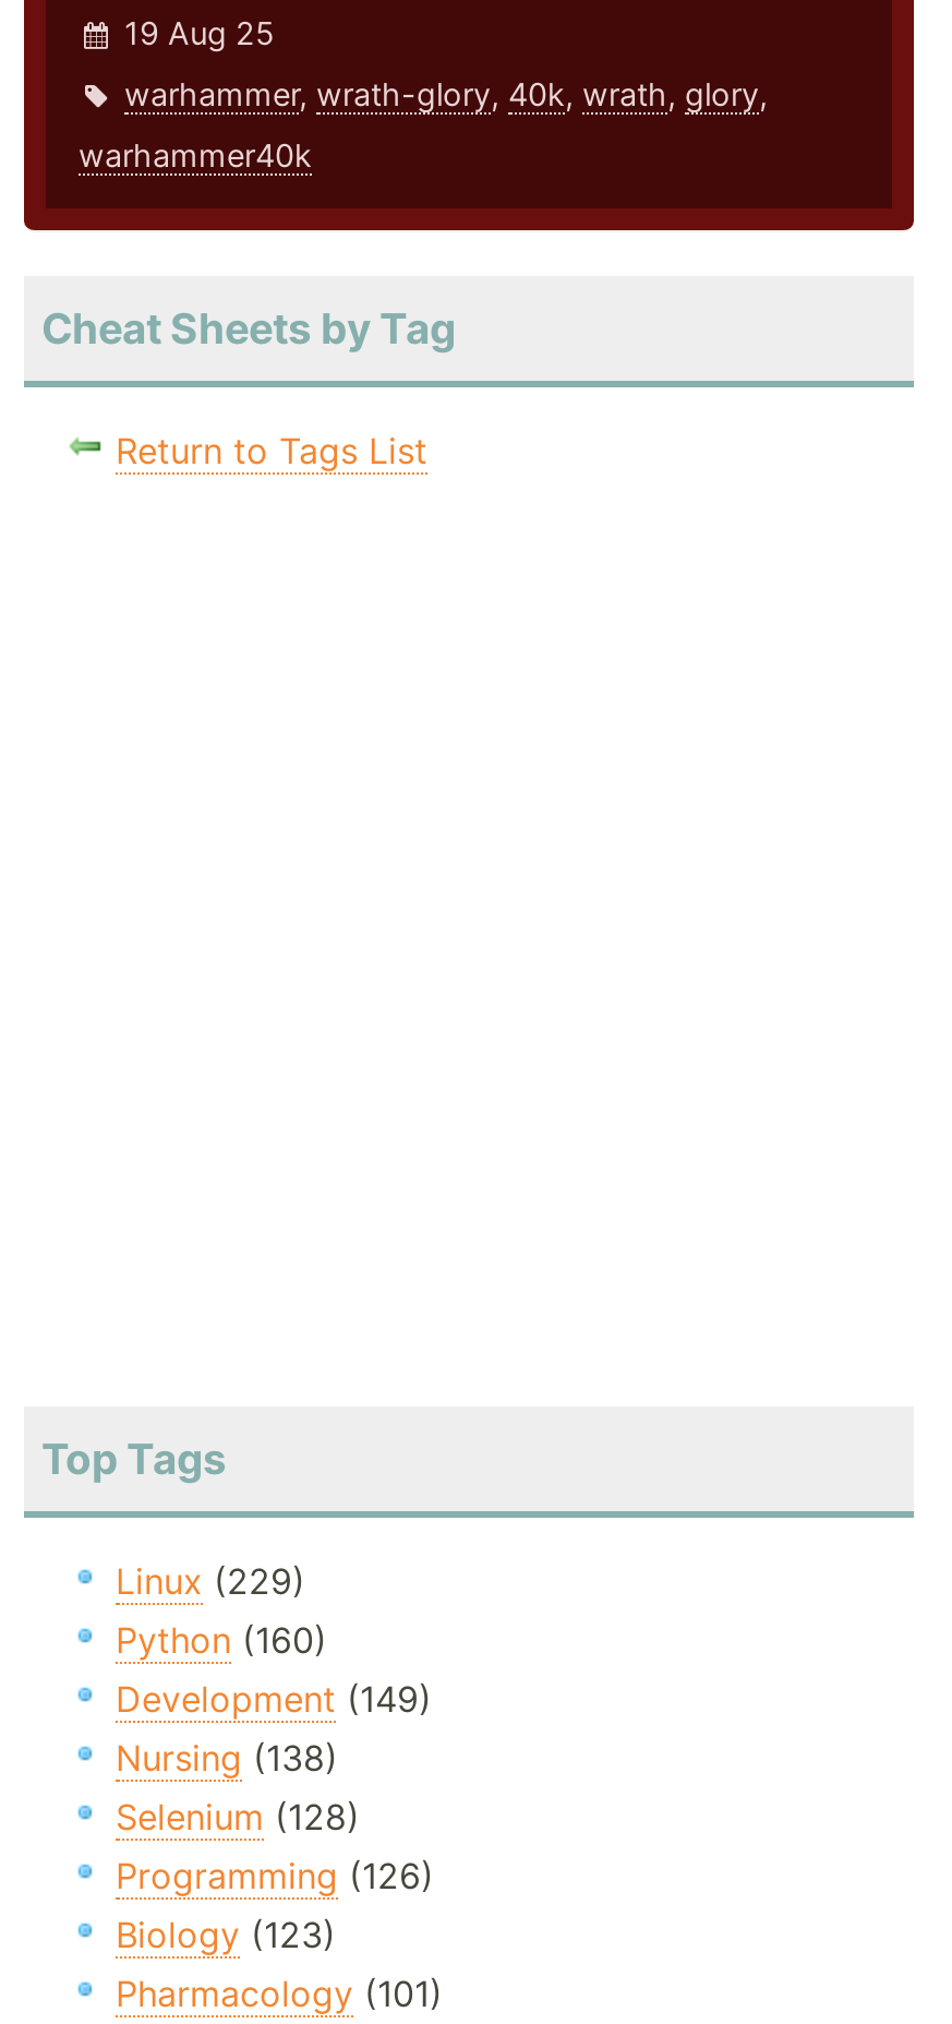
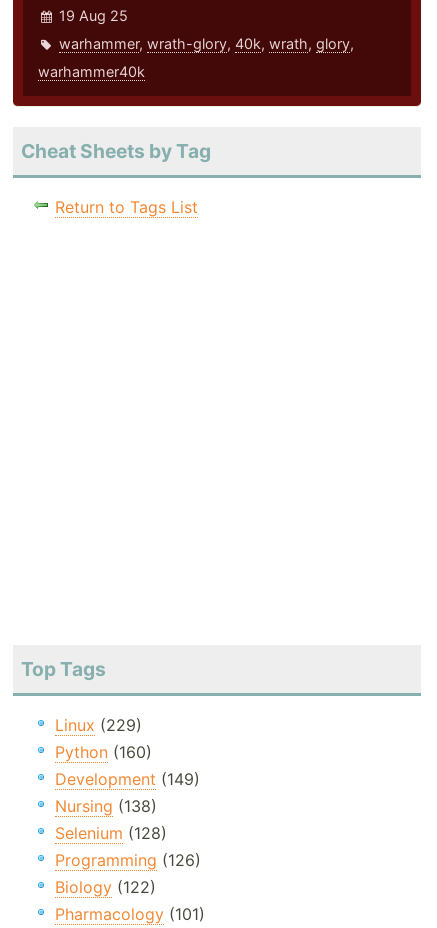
- Biology (123)
+ Biology (122)
